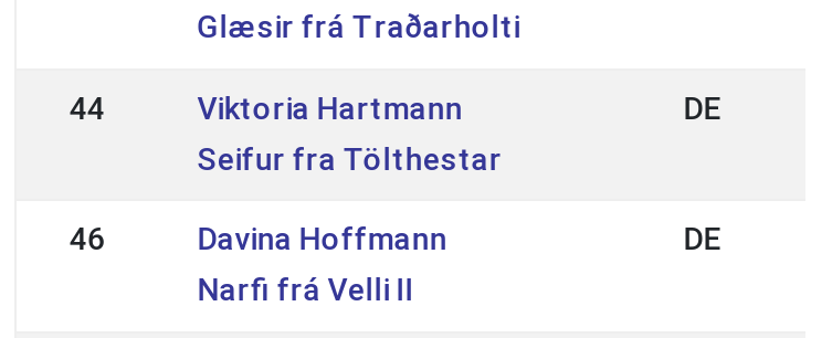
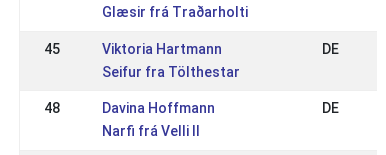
- 44
+ 45

- 46
+ 48
